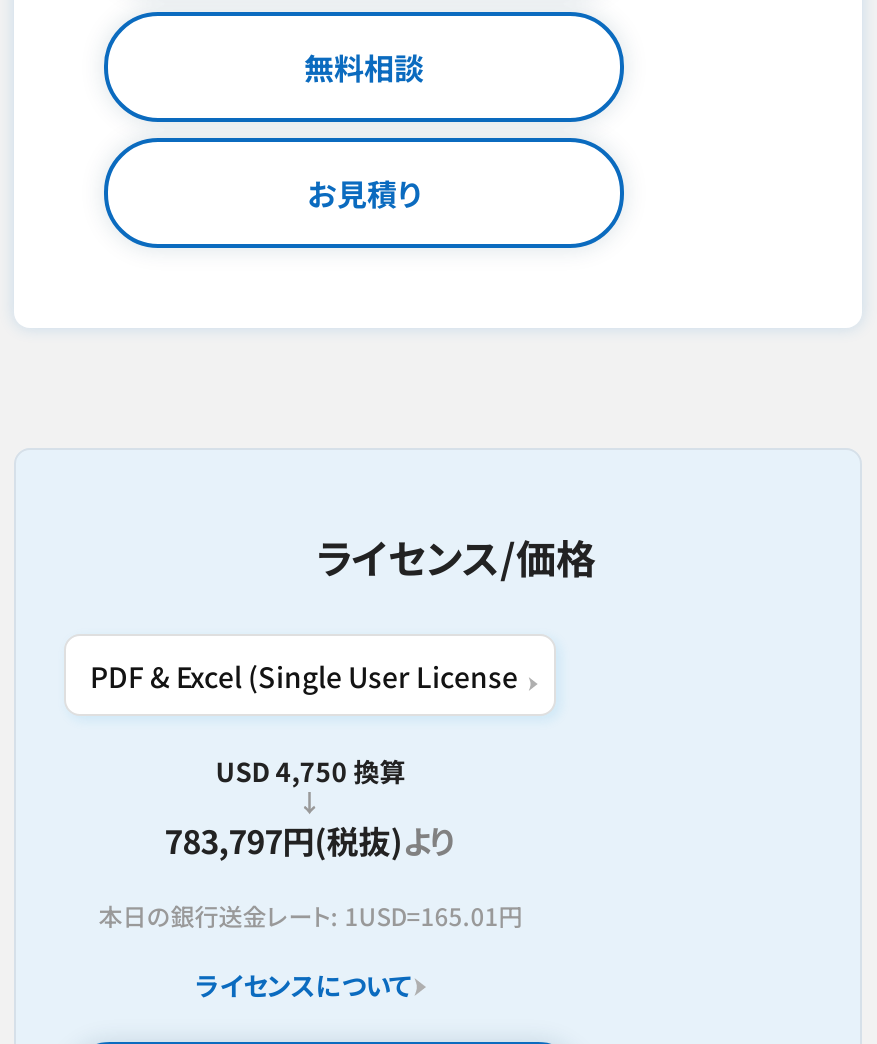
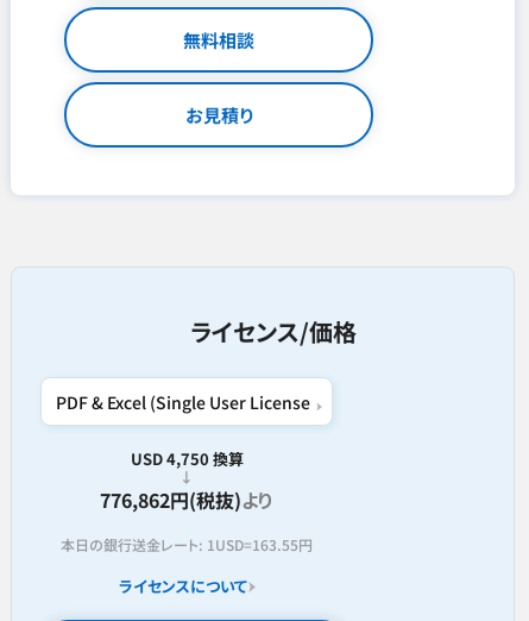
- 783,797円(税抜)より
+ 776,862円(税抜)より

- 本日の銀行送金レート: 1USD=165.01円
+ 本日の銀行送金レート: 1USD=163.55円
